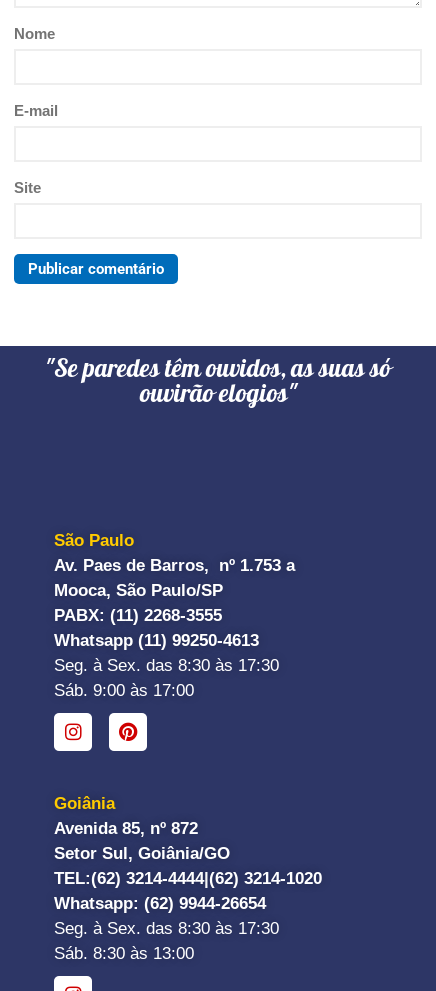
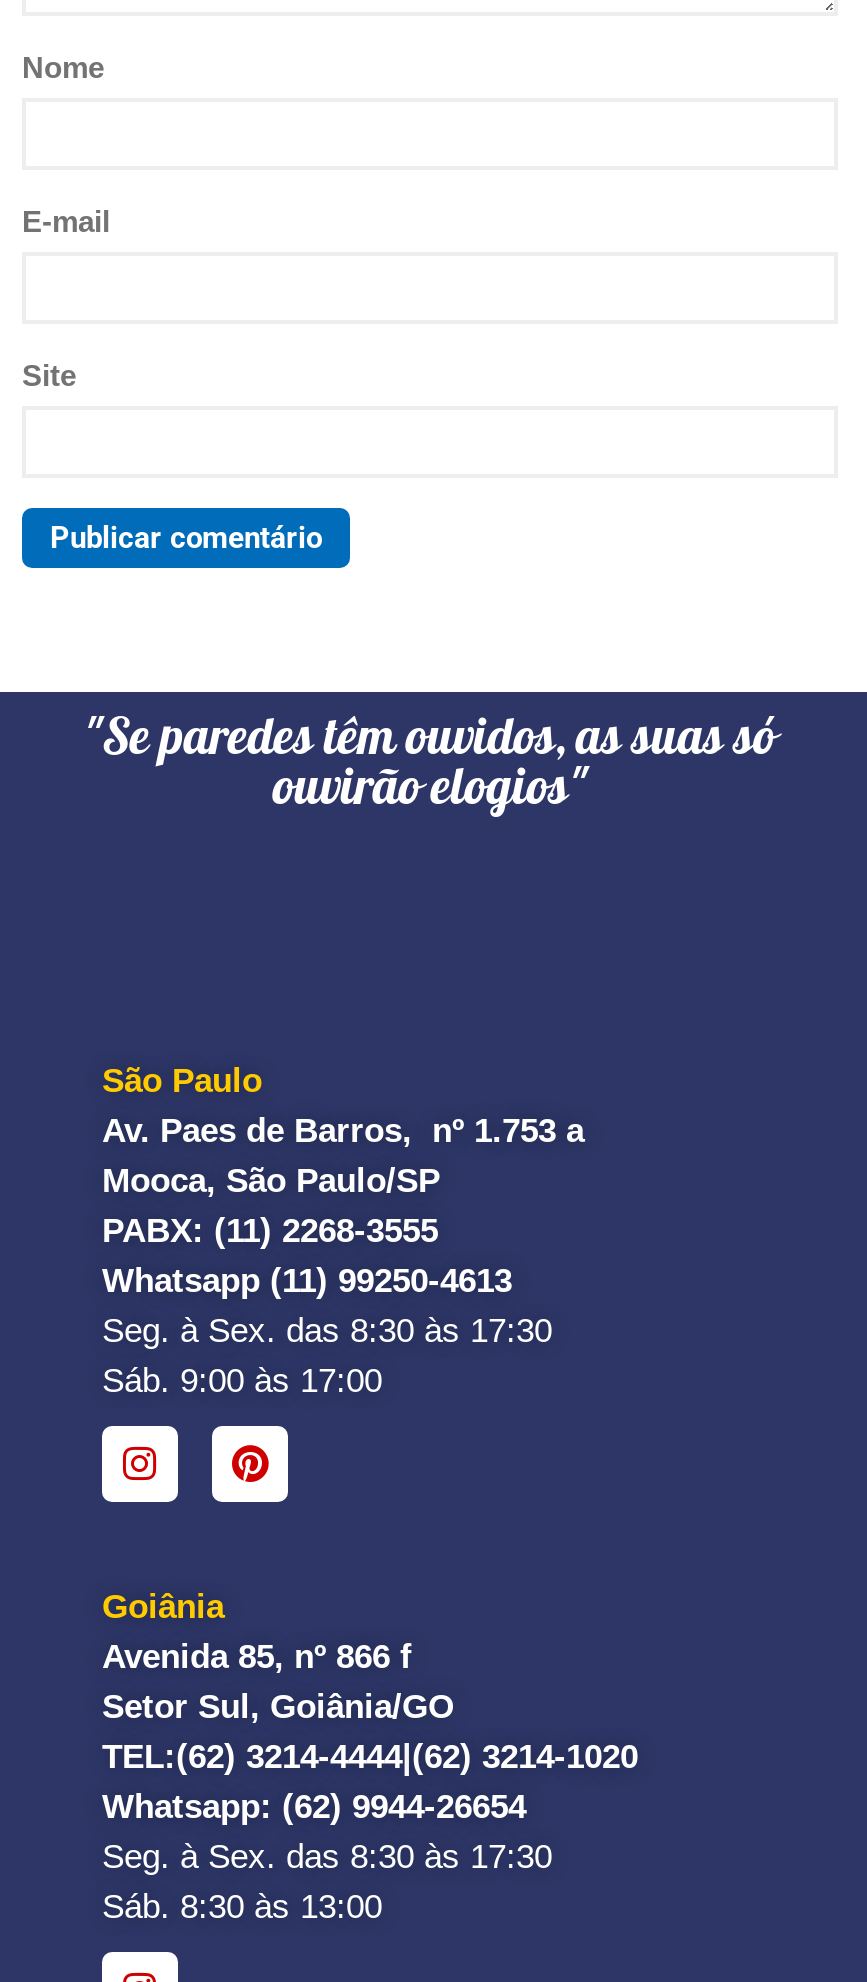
- Avenida 85, nº 872
+ Avenida 85, nº 866 f
